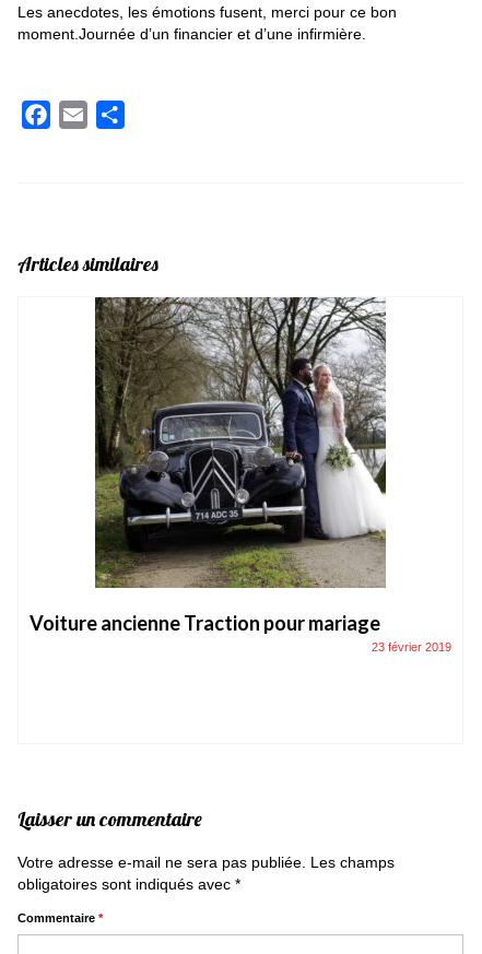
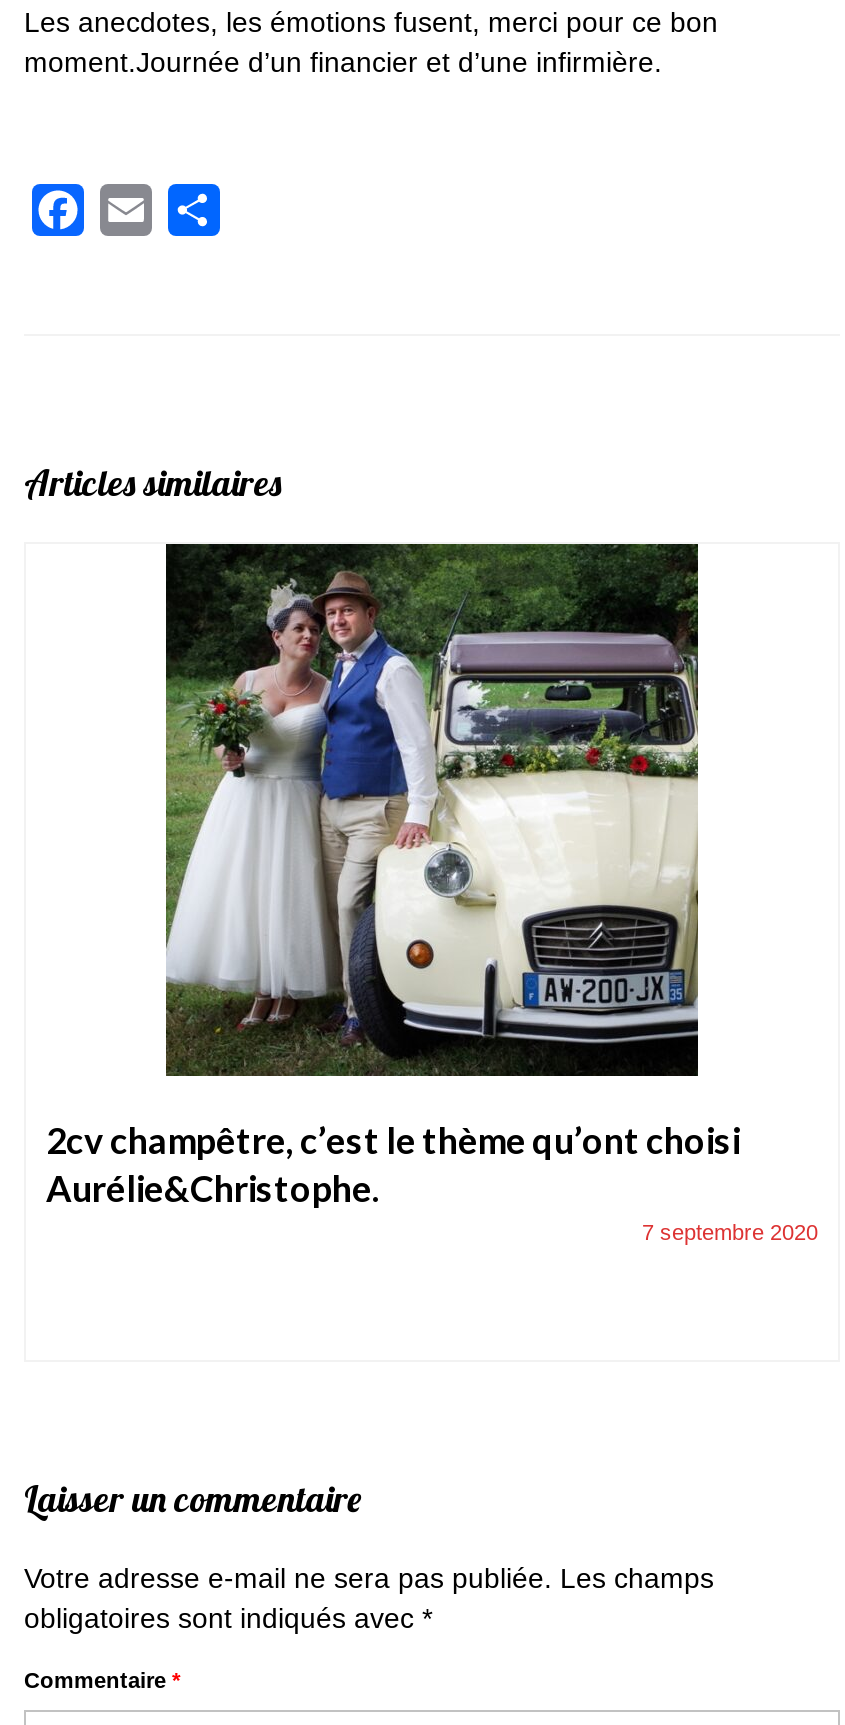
- [image]
- Voiture ancienne Traction pour mariage
- 23 février 2019
+ [image]
+ 2cv champêtre, c’est le thème qu’ont choisi
+ Aurélie&Christophe.
+ 7 septembre 2020
